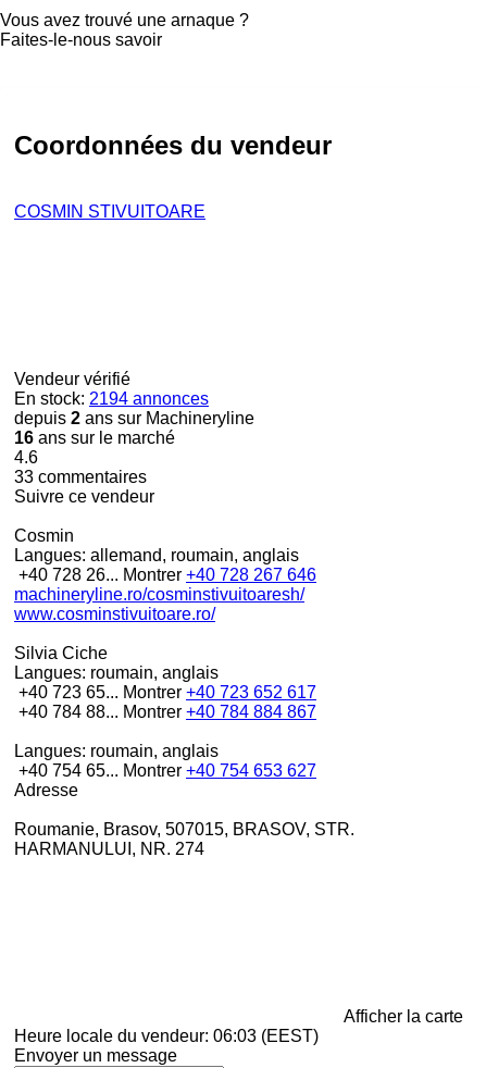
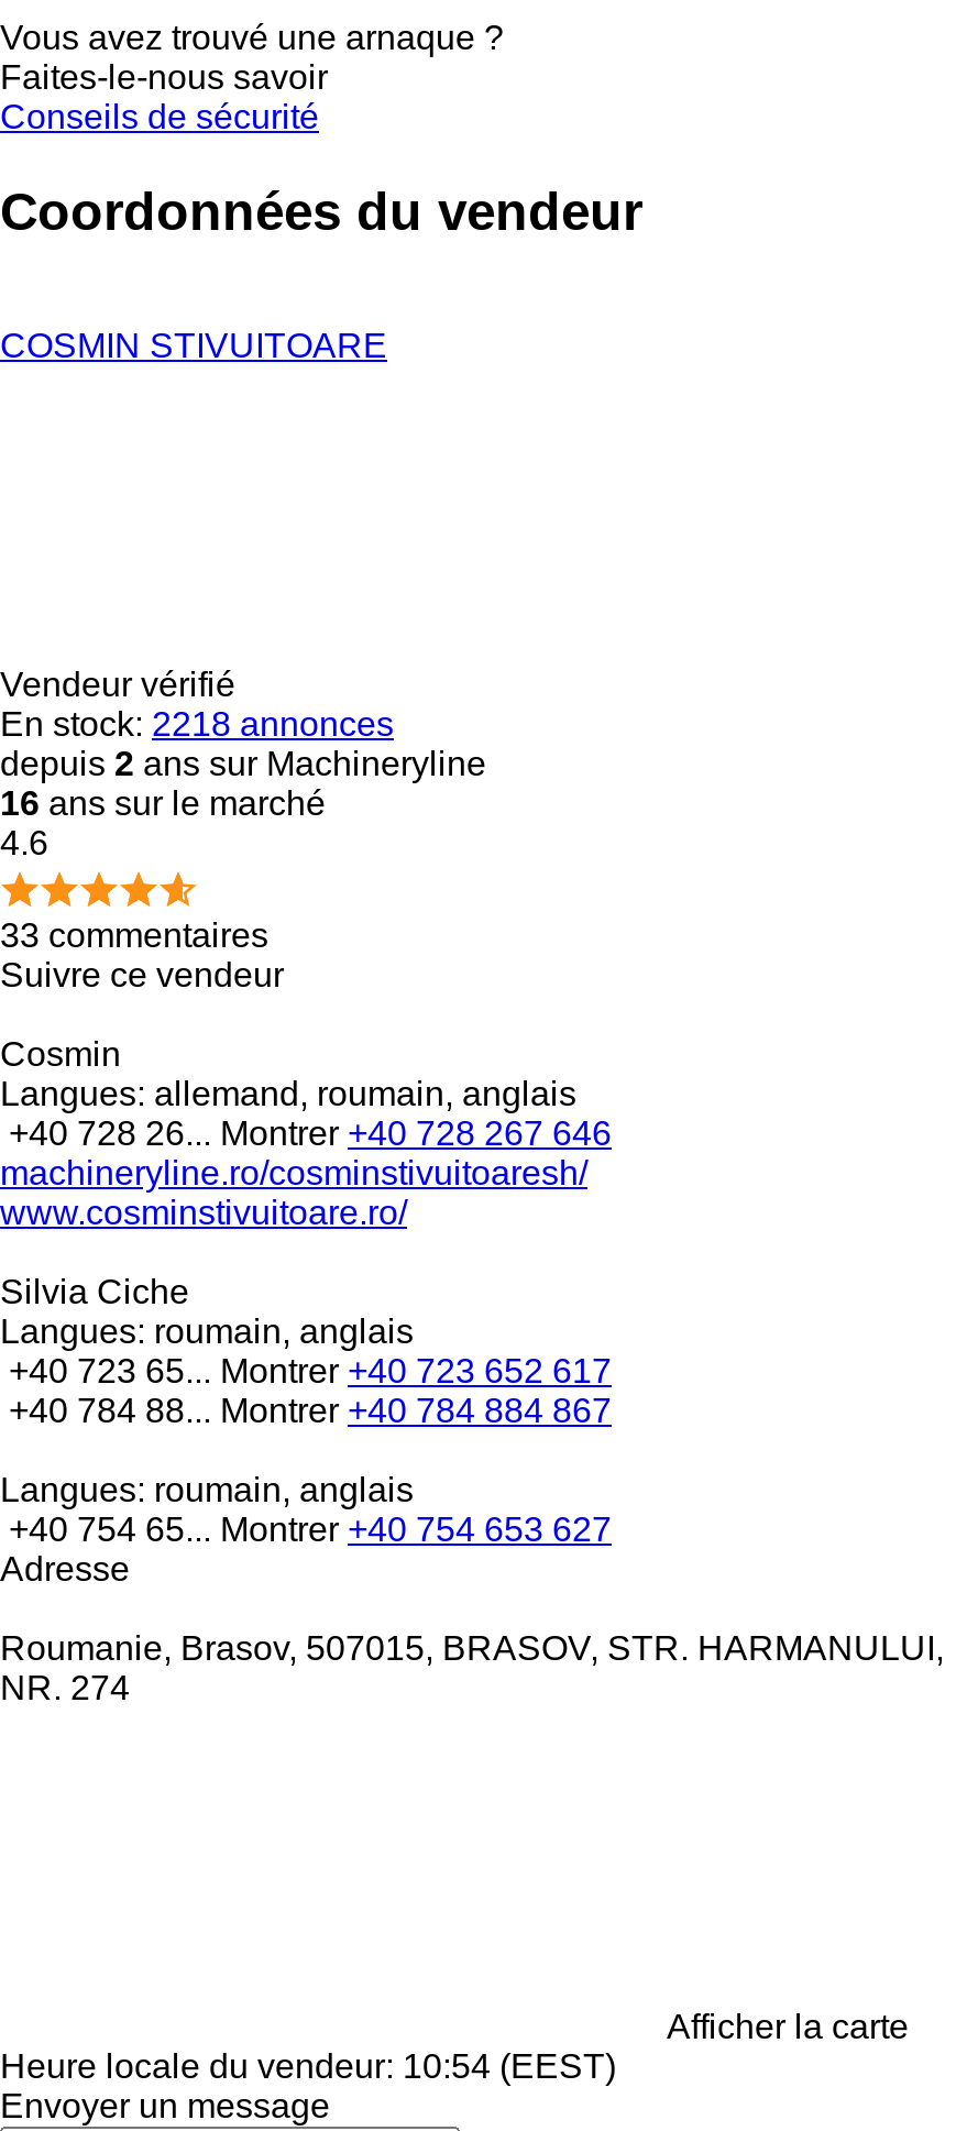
+ Conseils de sécurité

moved up: Coordonnées du vendeur | COSMIN STIVUITOARE | Vendeur vérifié

- En stock: 2194 annonces
+ En stock: 2218 annonces

moved up: depuis 2 ans sur Machineryline | 16ans sur le marché | 4.6

- Heure locale du vendeur: 06:03 (EEST)
+ Heure locale du vendeur: 10:54 (EEST)
